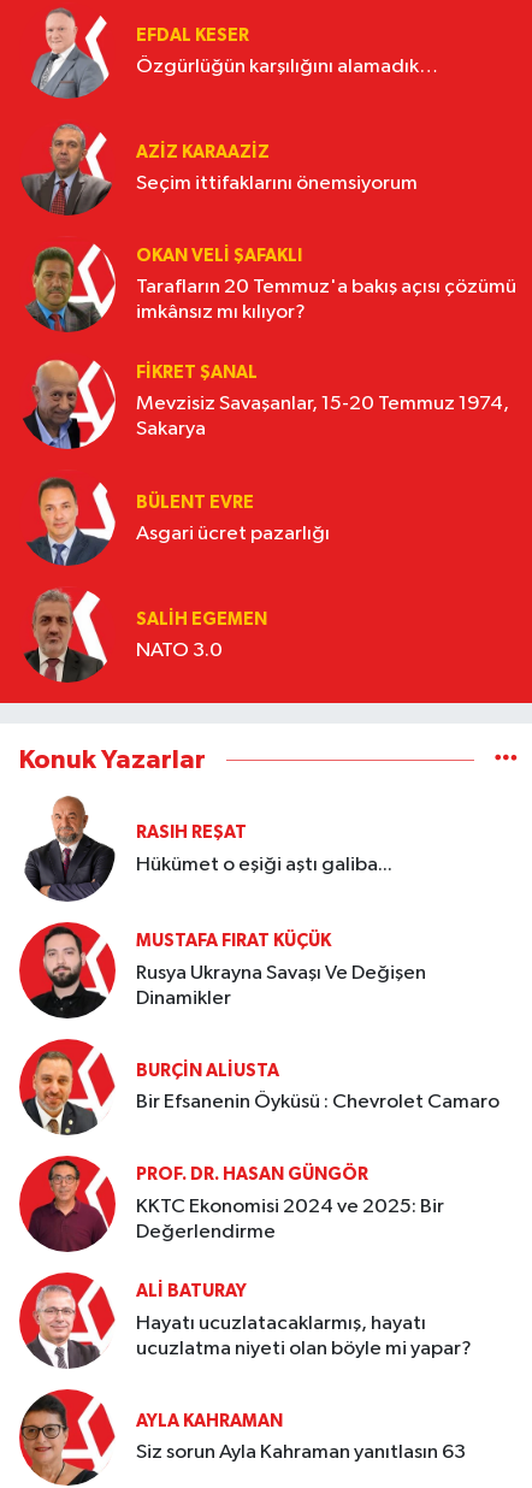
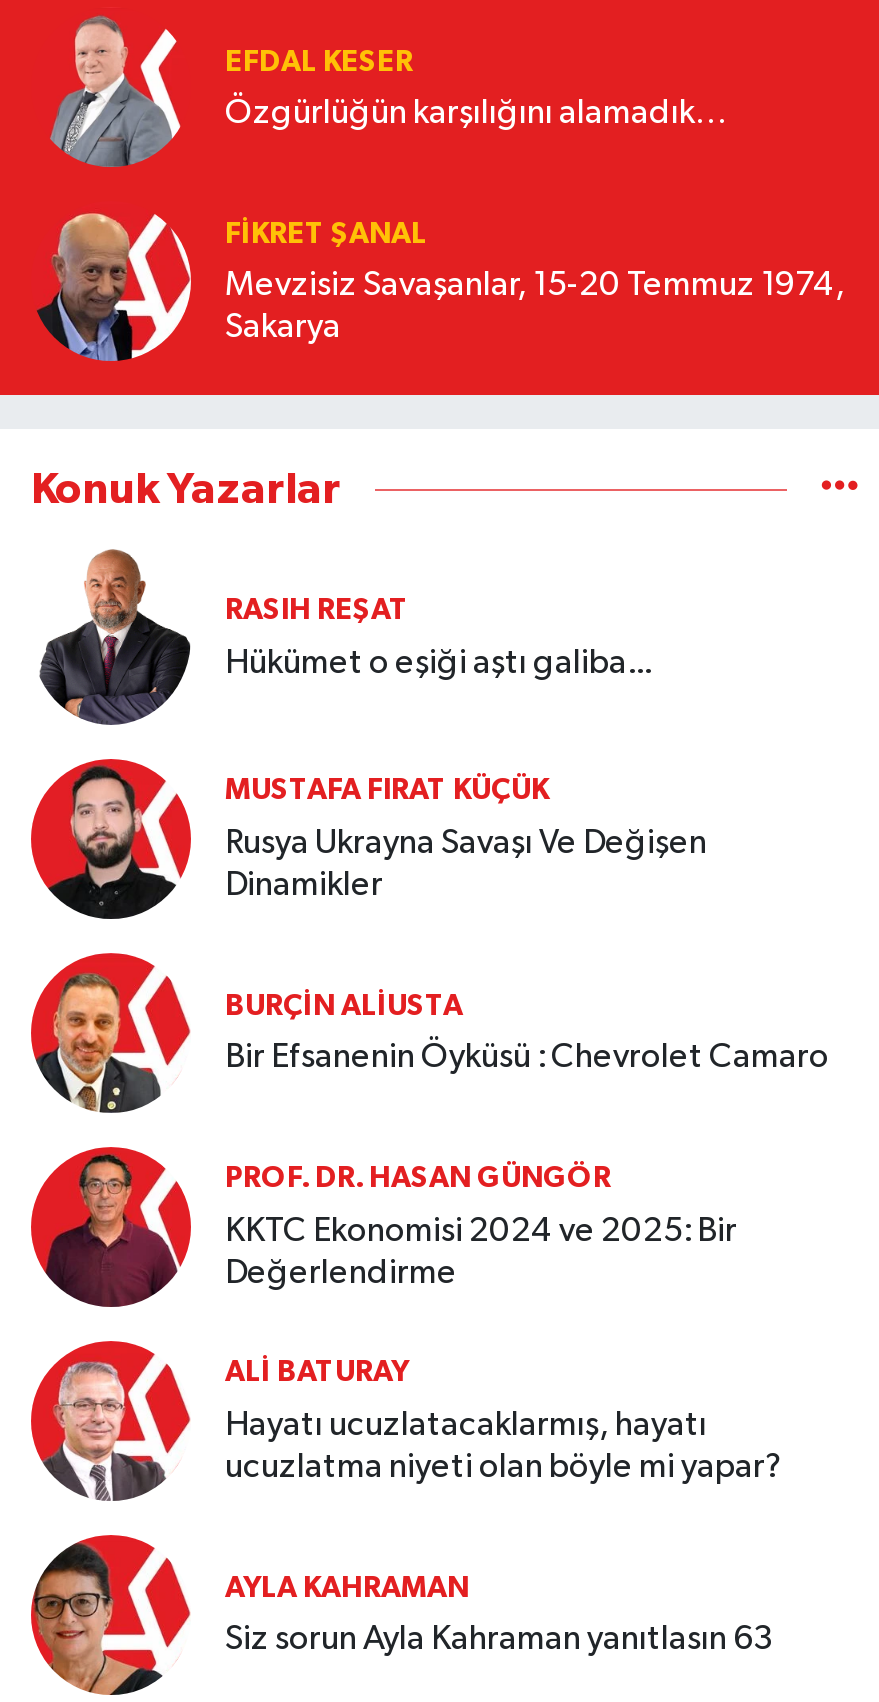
- [image]
- AZIZ KARAAZIZ
- Seçim ittifaklarını önemsiyorum

- [image]
- OKAN VELI ŞAFAKLI
- Tarafların 20 Temmuz'a bakış açısı çözümü
- imkânsız mı kılıyor?

- [image]
- BÜLENT EVRE
- Asgari ücret pazarlığı

- [image]
- SALIH EGEMEN
- NATO 3.0
